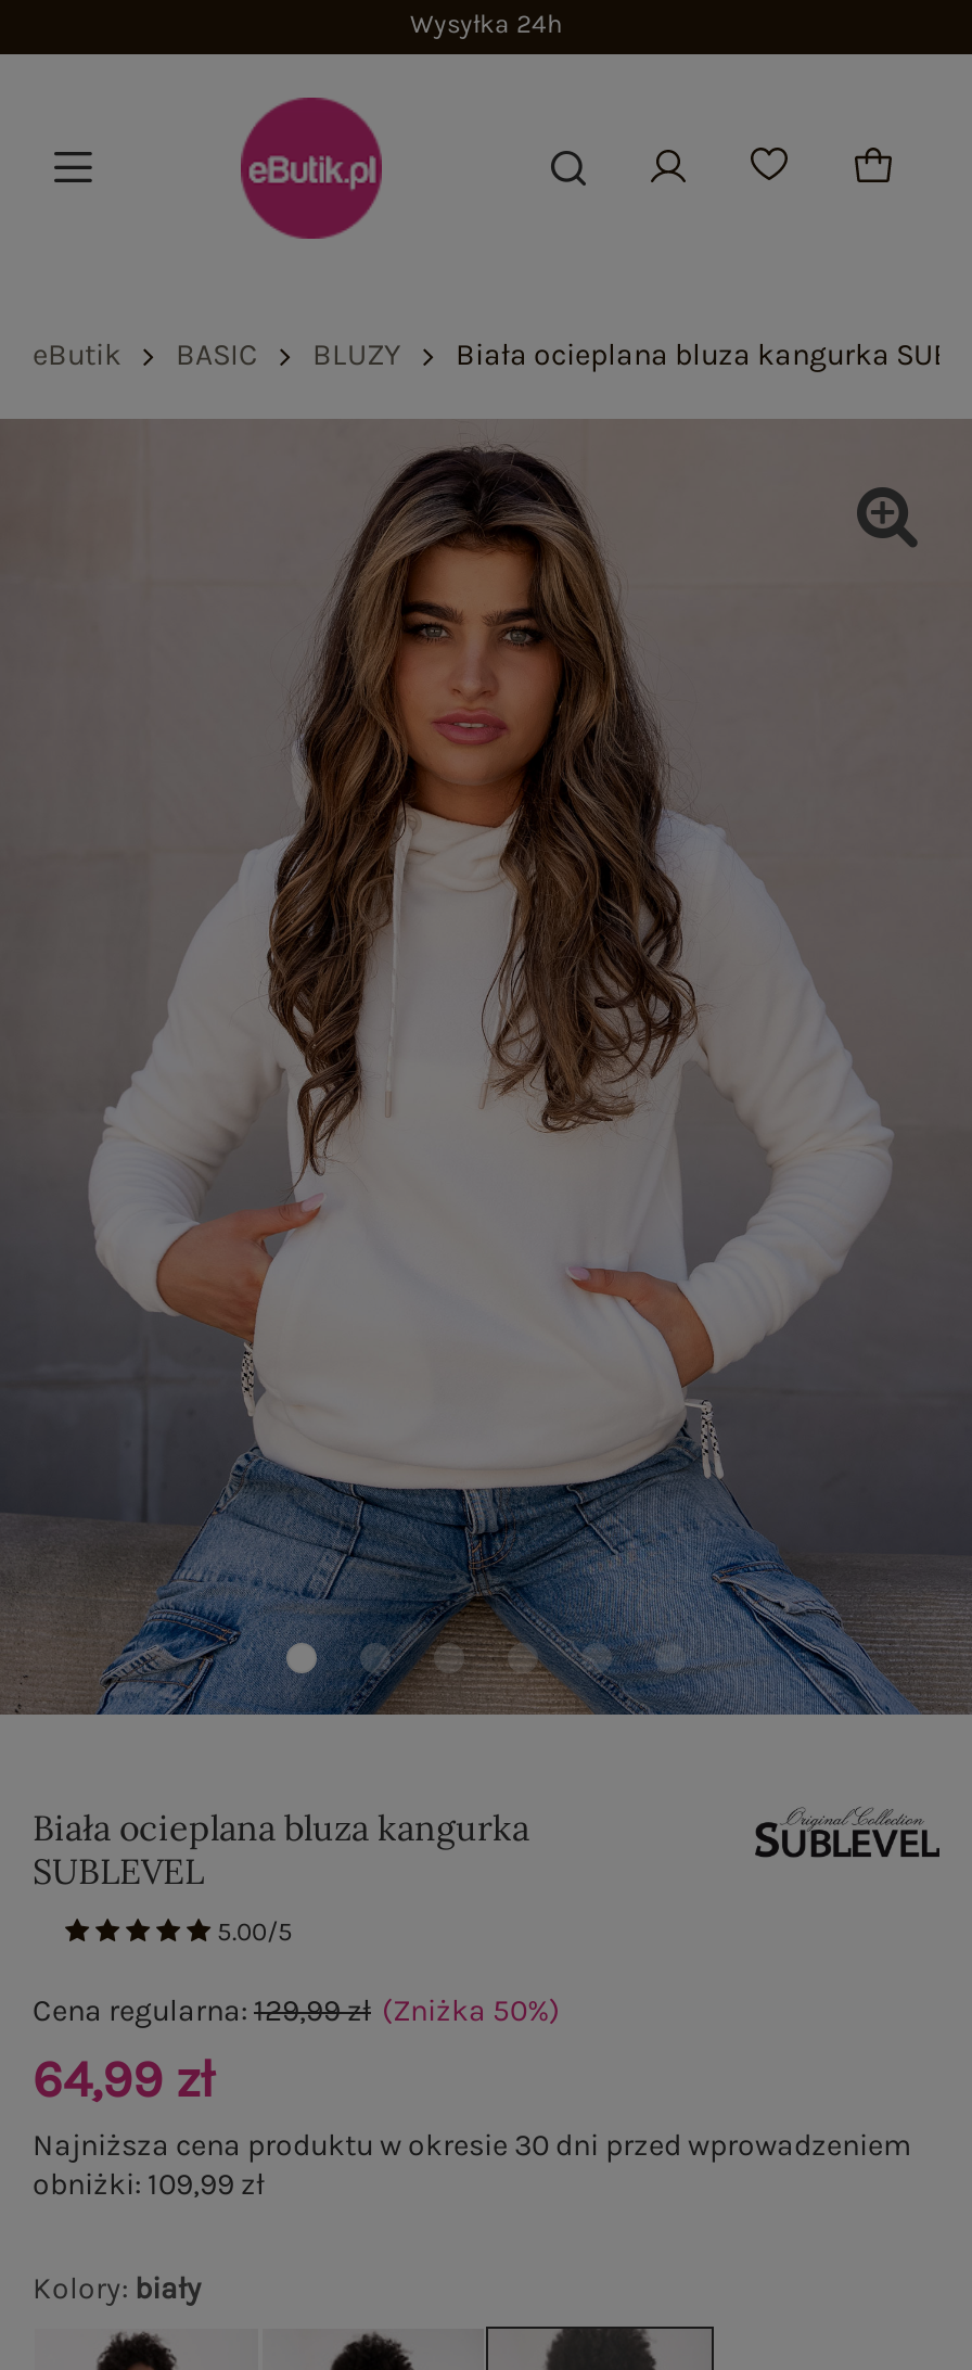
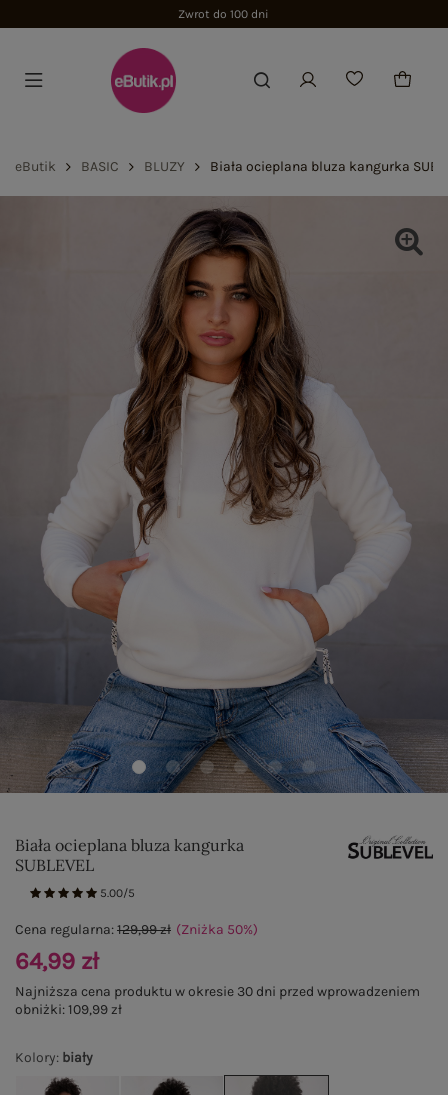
+ Zwrot do 100 dni
